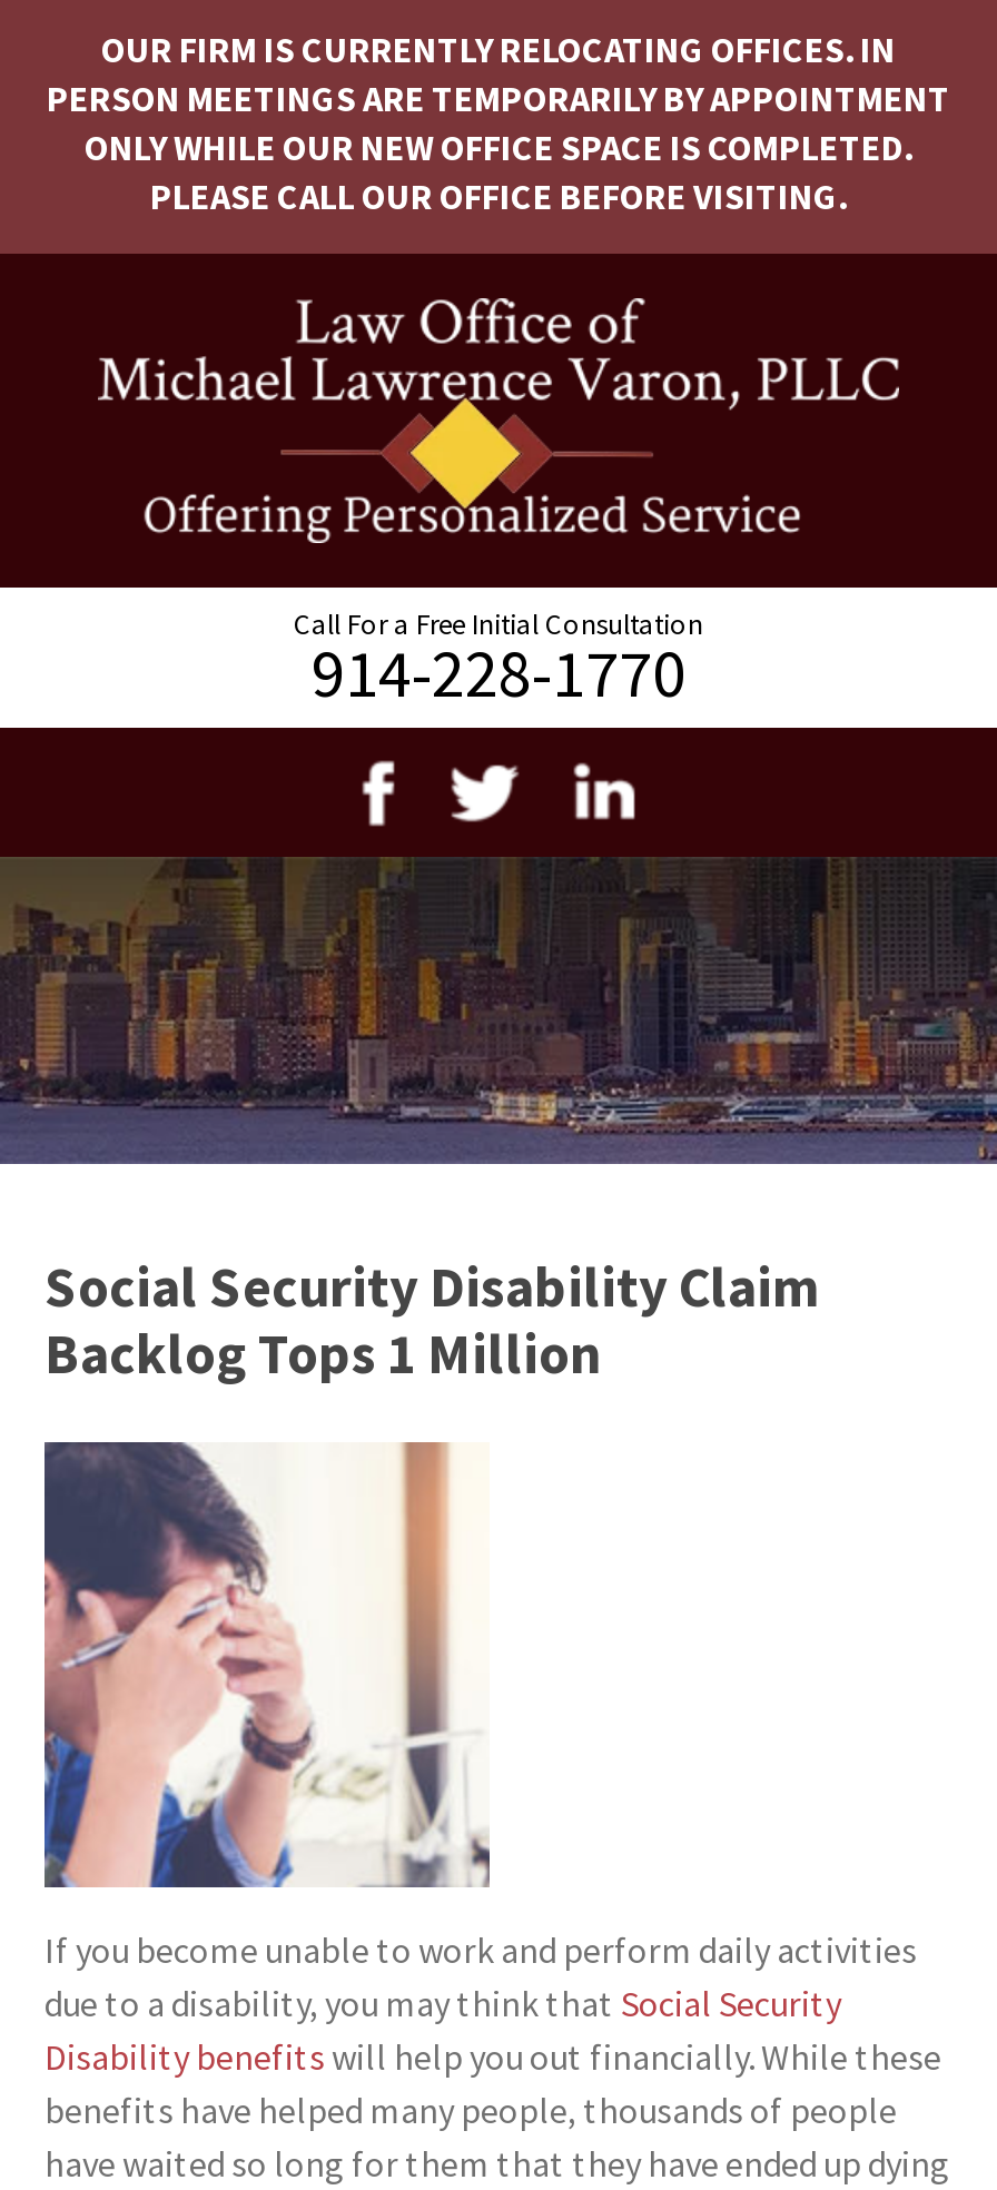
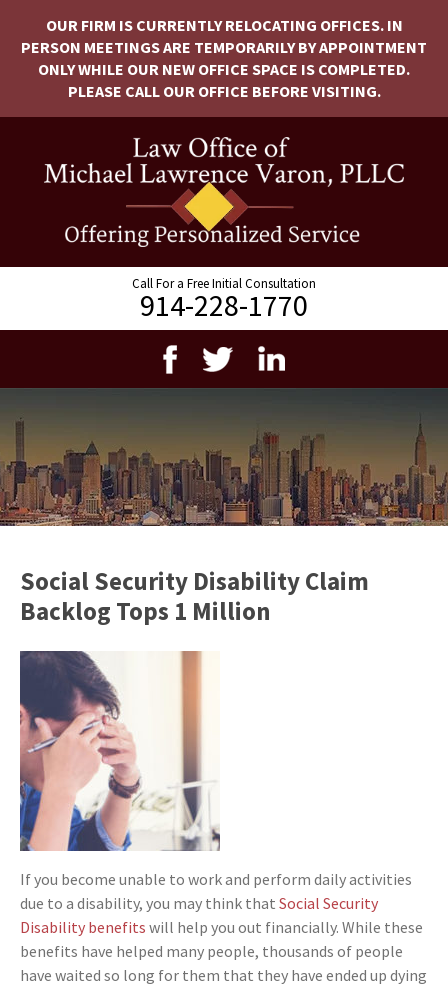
- [image]
+ [image]
